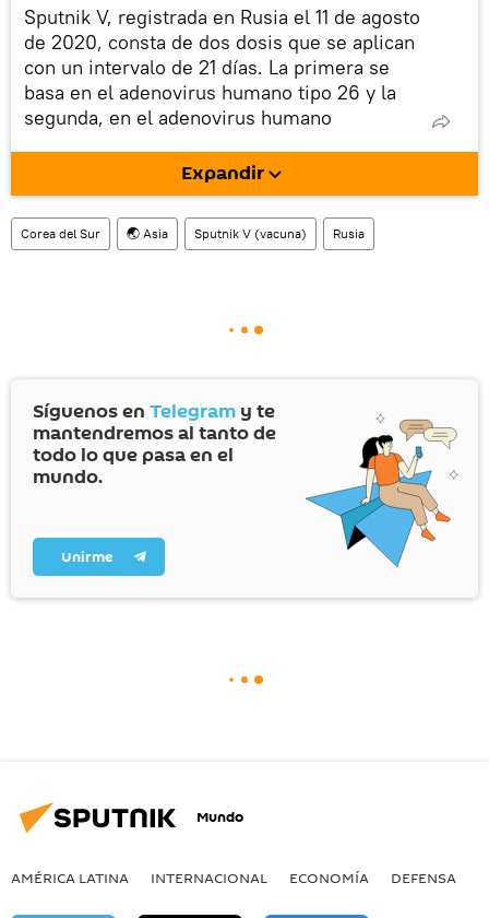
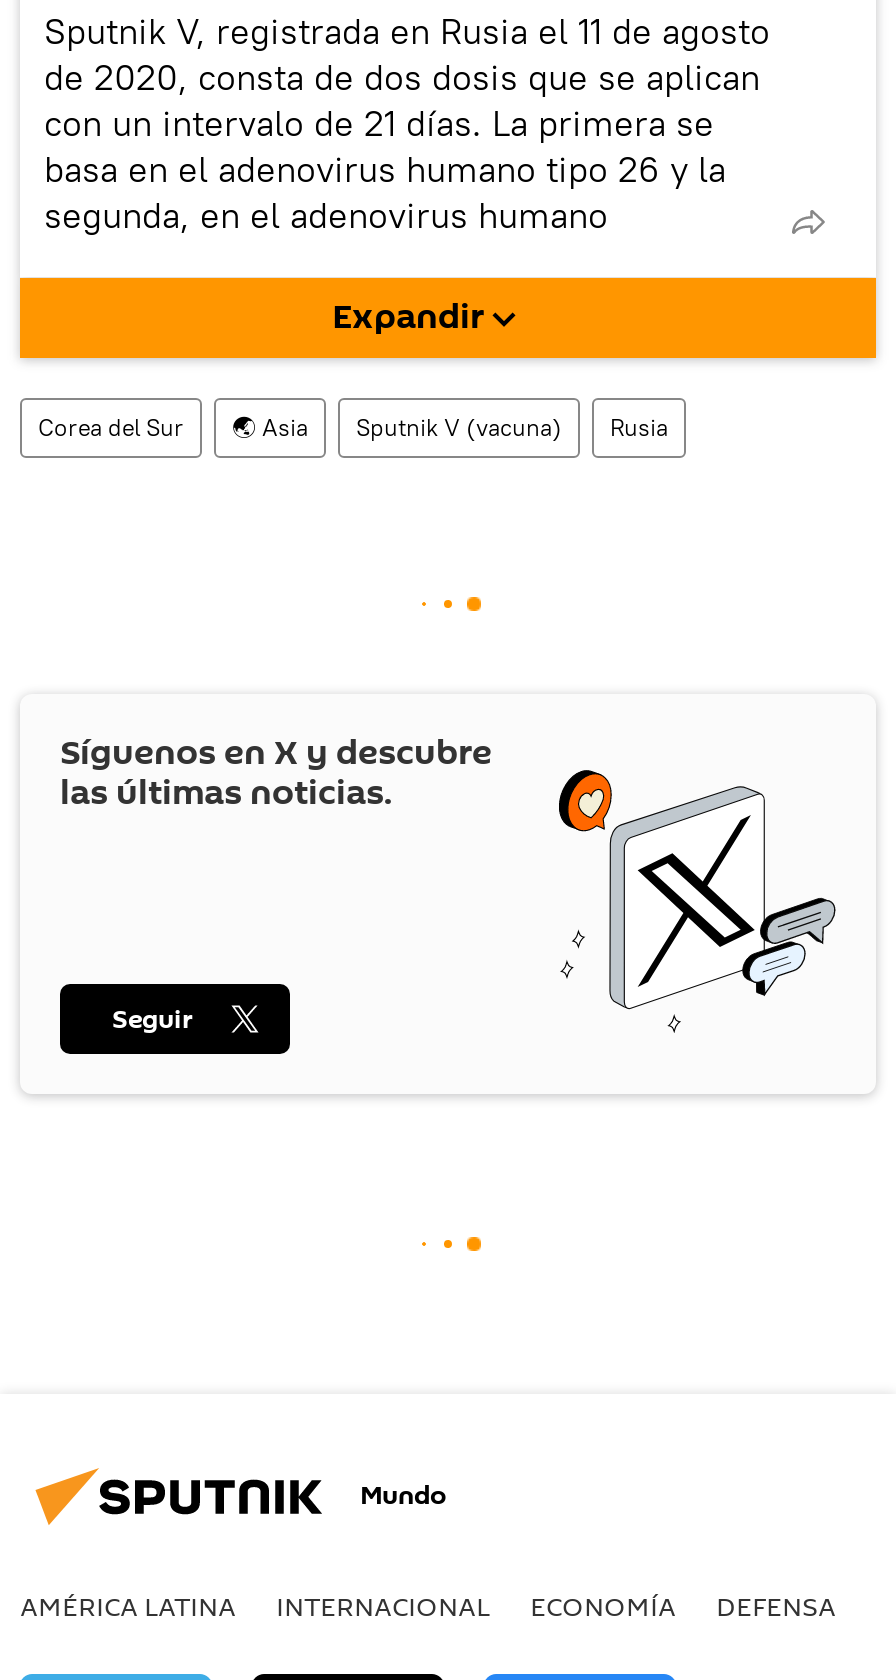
- [image]
- Síguenos en Telegram y te
- mantendremos al tanto de
- todo lo que pasa en el
- mundo.
+ [image]
+ Síguenos en X y descubre
+ las últimas noticias.

- Unirme
+ Seguir
